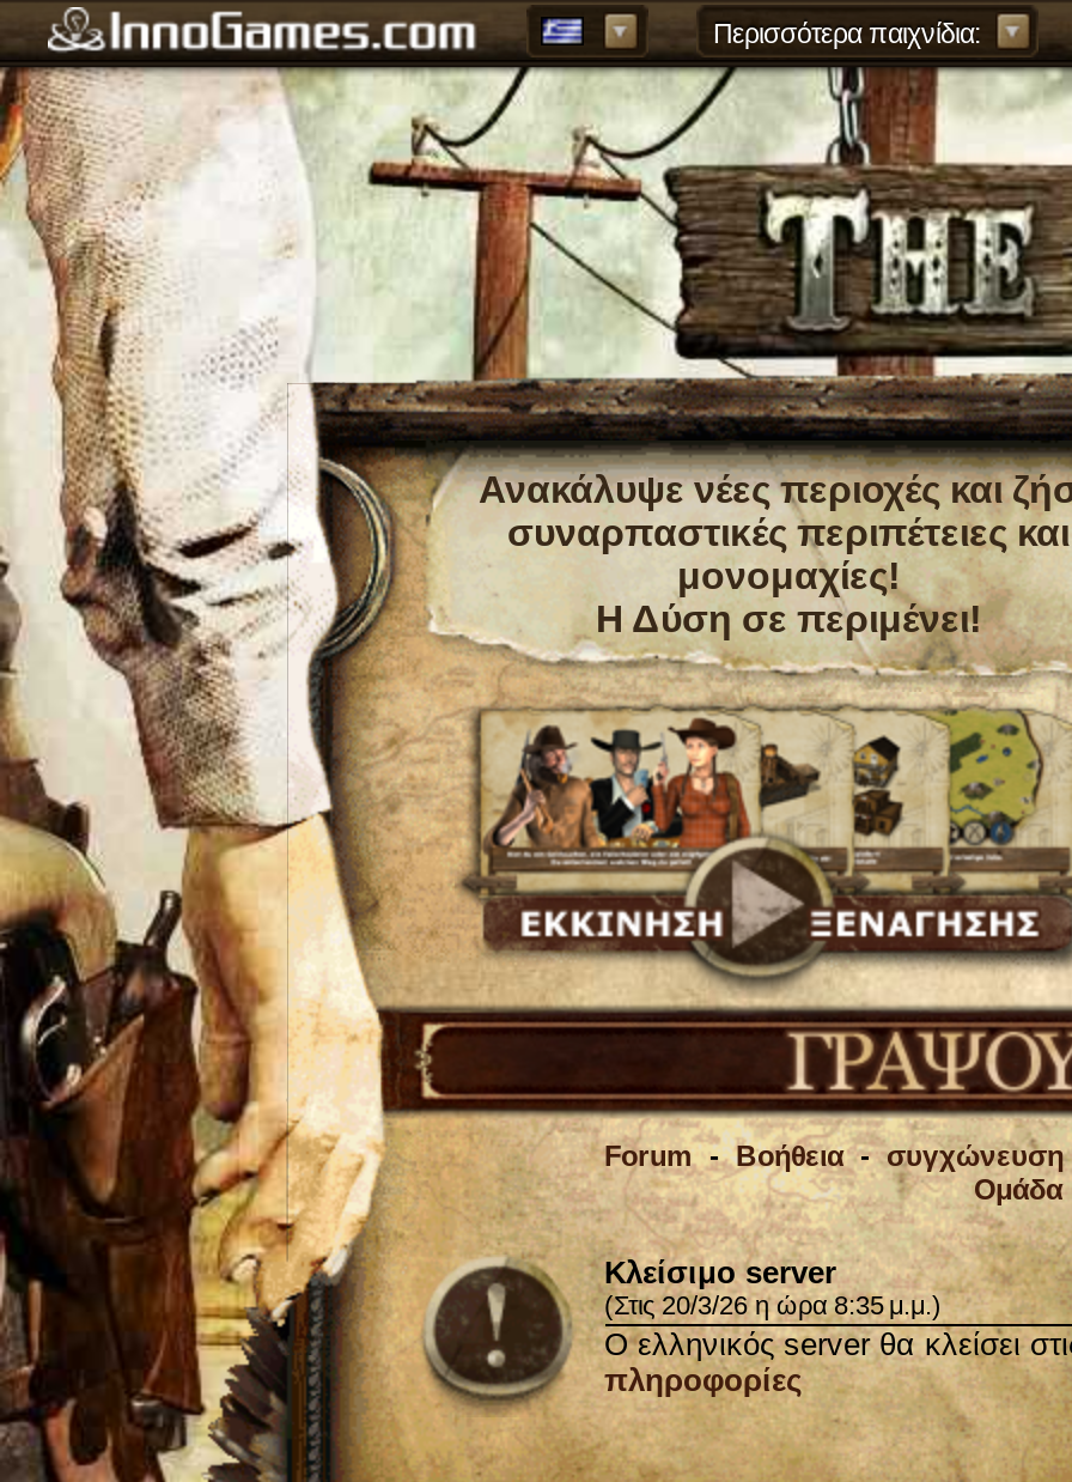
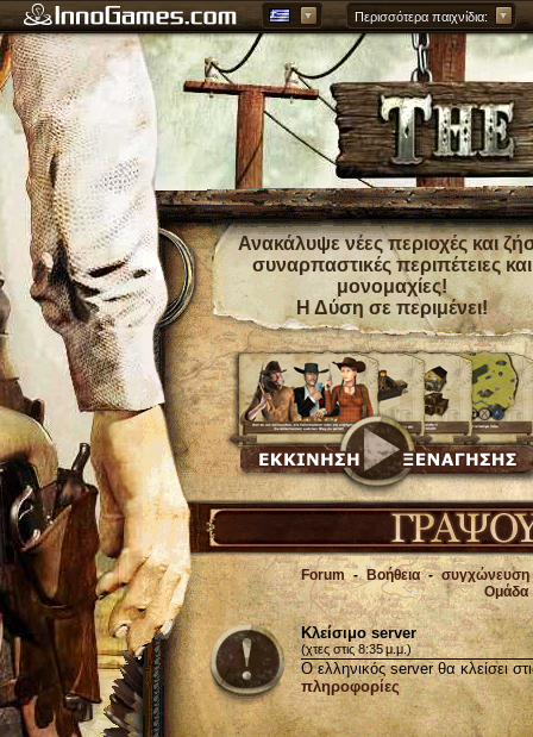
- (Στις 20/3/26 η ώρα 8:35 μ.μ.)
+ (χτες στις 8:35 μ.μ.)
